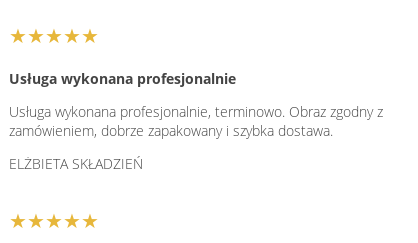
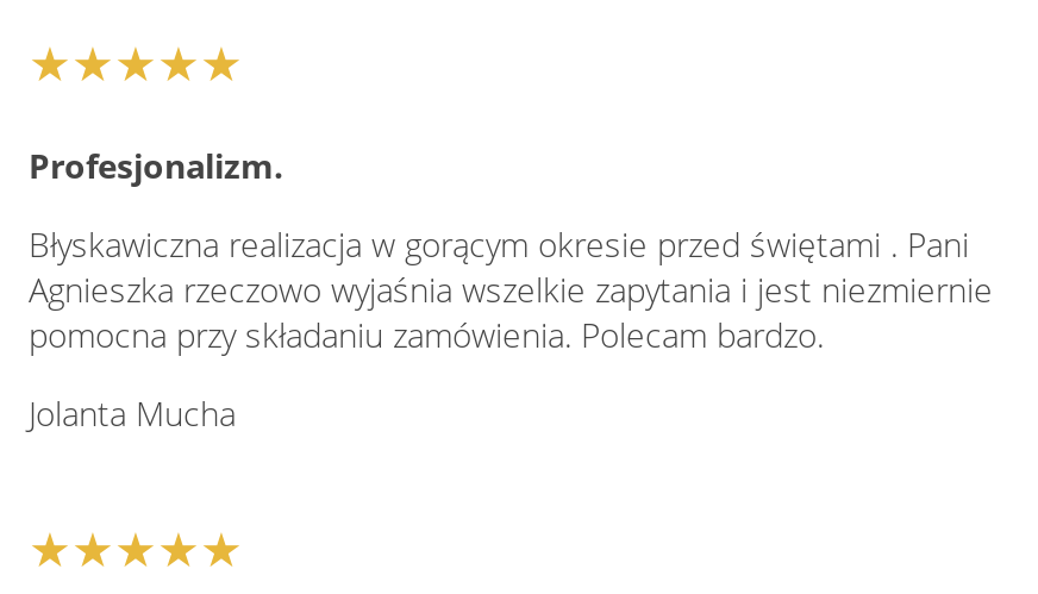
- Usługa wykonana profesjonalnie
+ Profesjonalizm.

- Usługa wykonana profesjonalnie, terminowo. Obraz zgodny z
- zamówieniem, dobrze zapakowany i szybka dostawa.
+ Błyskawiczna realizacja w gorącym okresie przed świętami . Pani
+ Agnieszka rzeczowo wyjaśnia wszelkie zapytania i jest niezmiernie
+ pomocna przy składaniu zamówienia. Polecam bardzo.

- ELŻBIETA SKŁADZIEŃ
+ Jolanta Mucha
